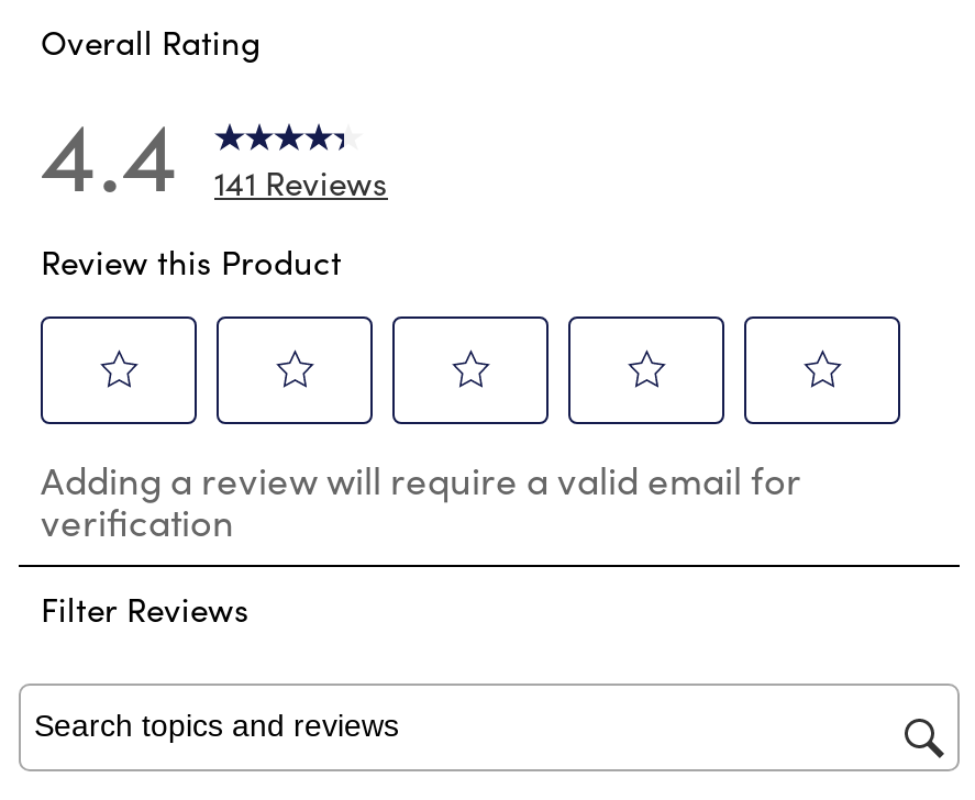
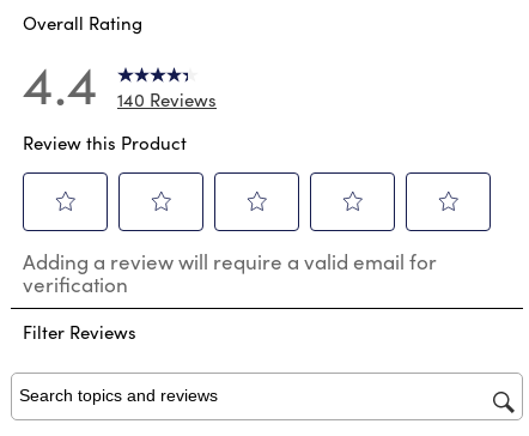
- 4.4 141 Reviews
+ 4.4 140 Reviews
